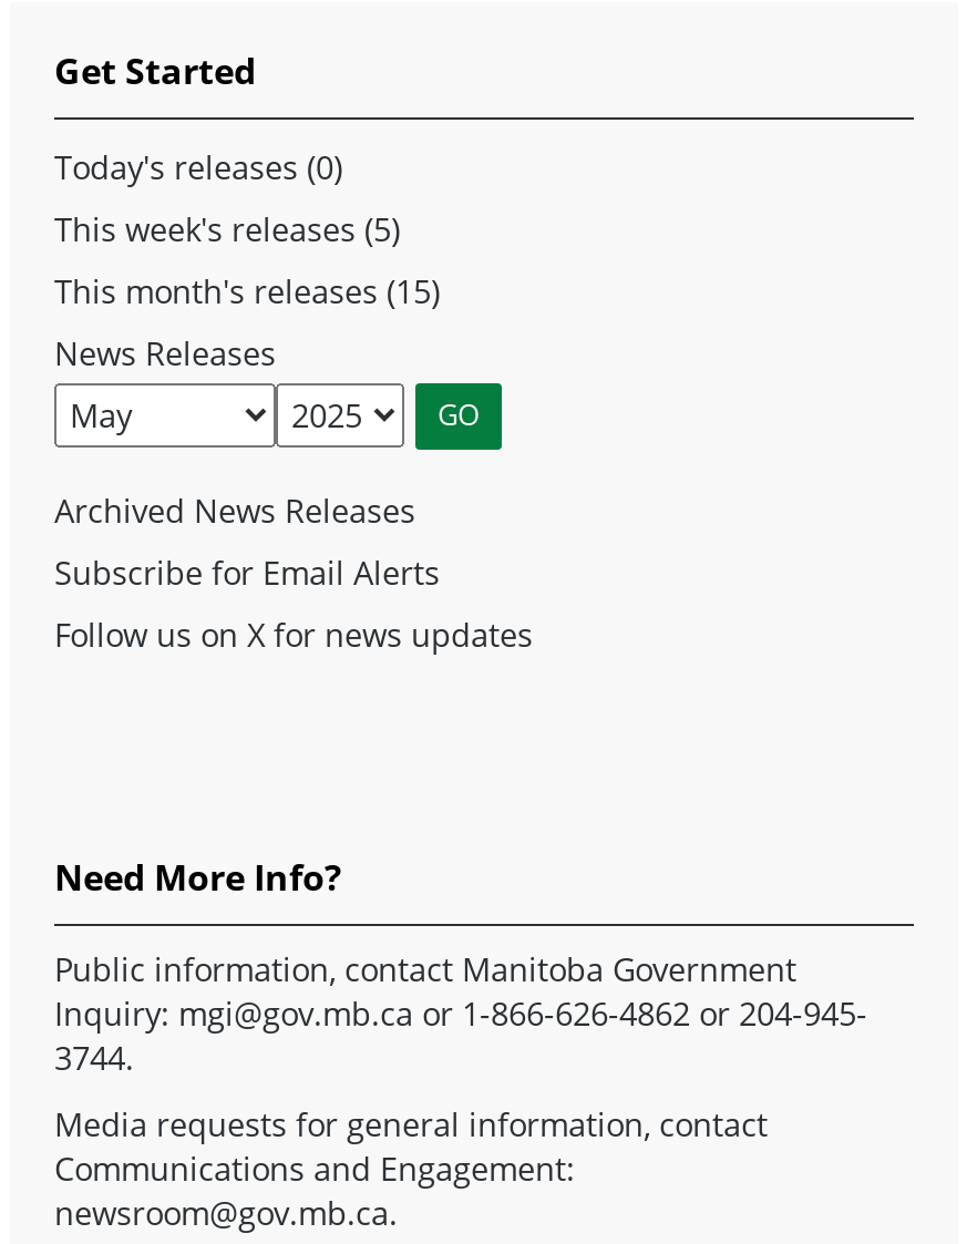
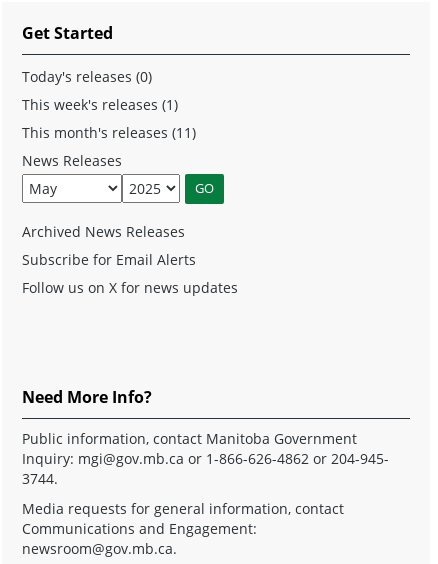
- This week's releases (5)
+ This week's releases (1)

- This month's releases (15)
+ This month's releases (11)
